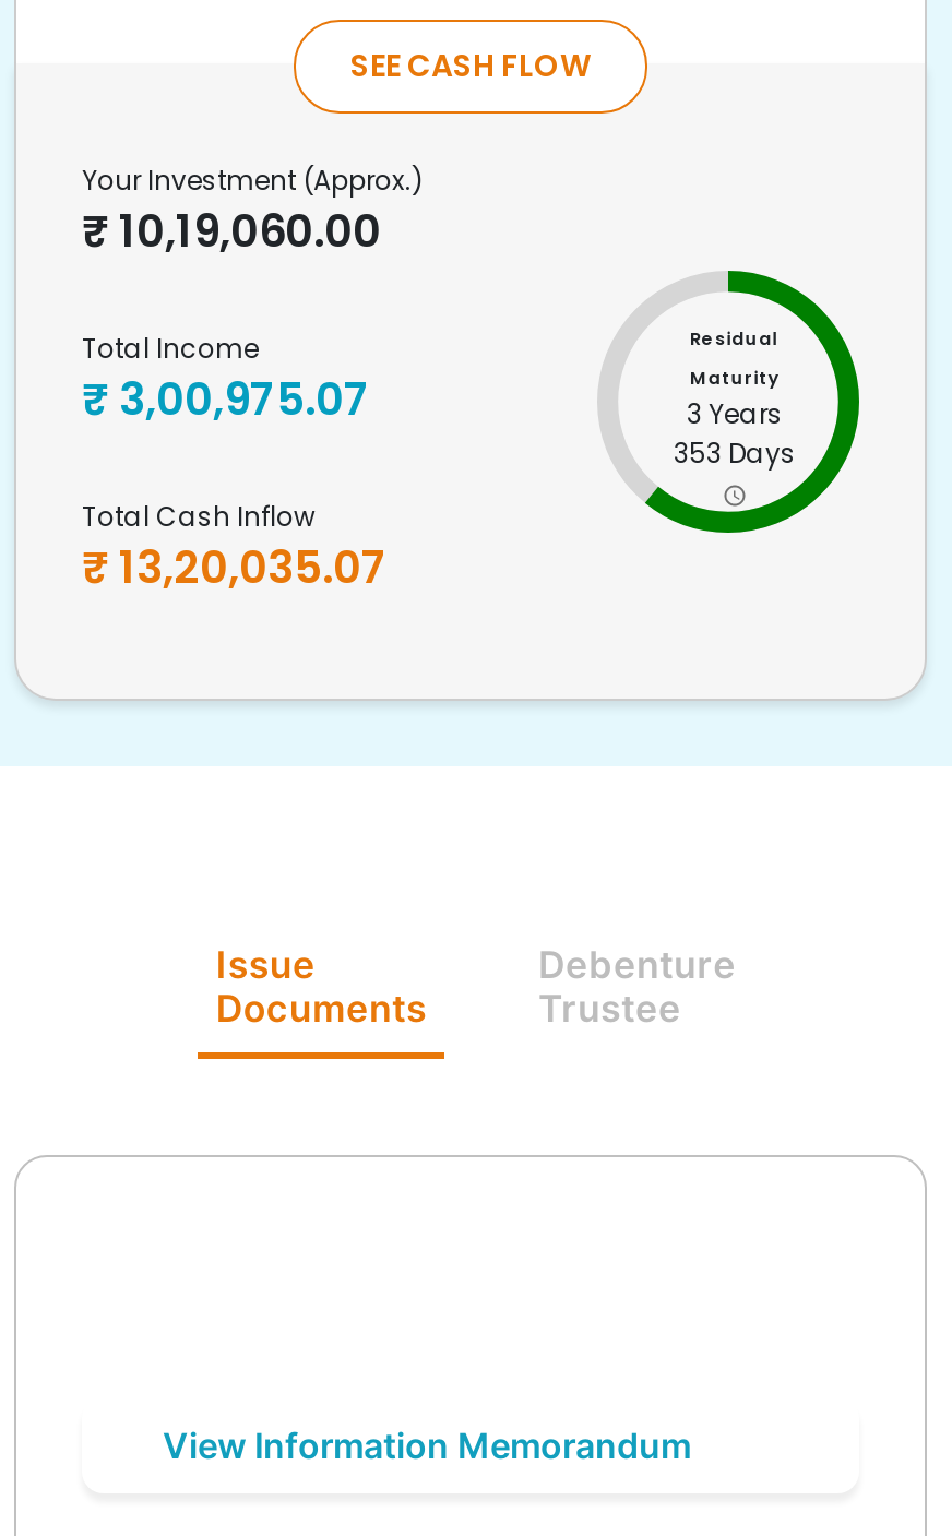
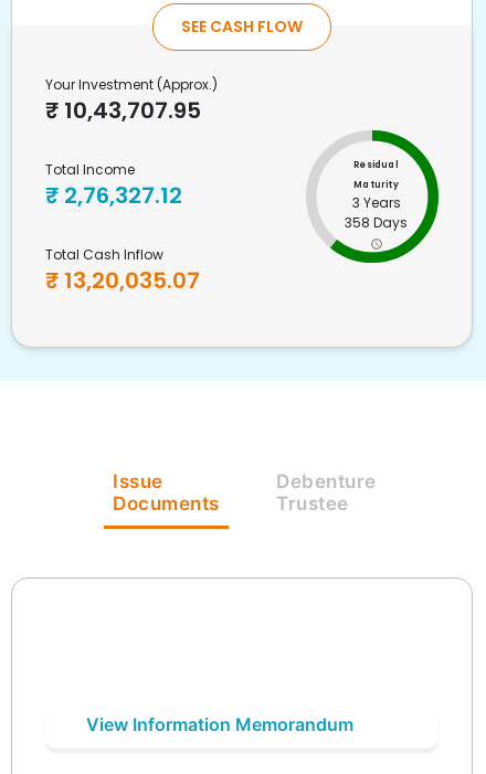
- ₹ 10,19,060.00
+ ₹ 10,43,707.95

- ₹ 3,00,975.07
+ ₹ 2,76,327.12

- 353 Days
+ 358 Days
